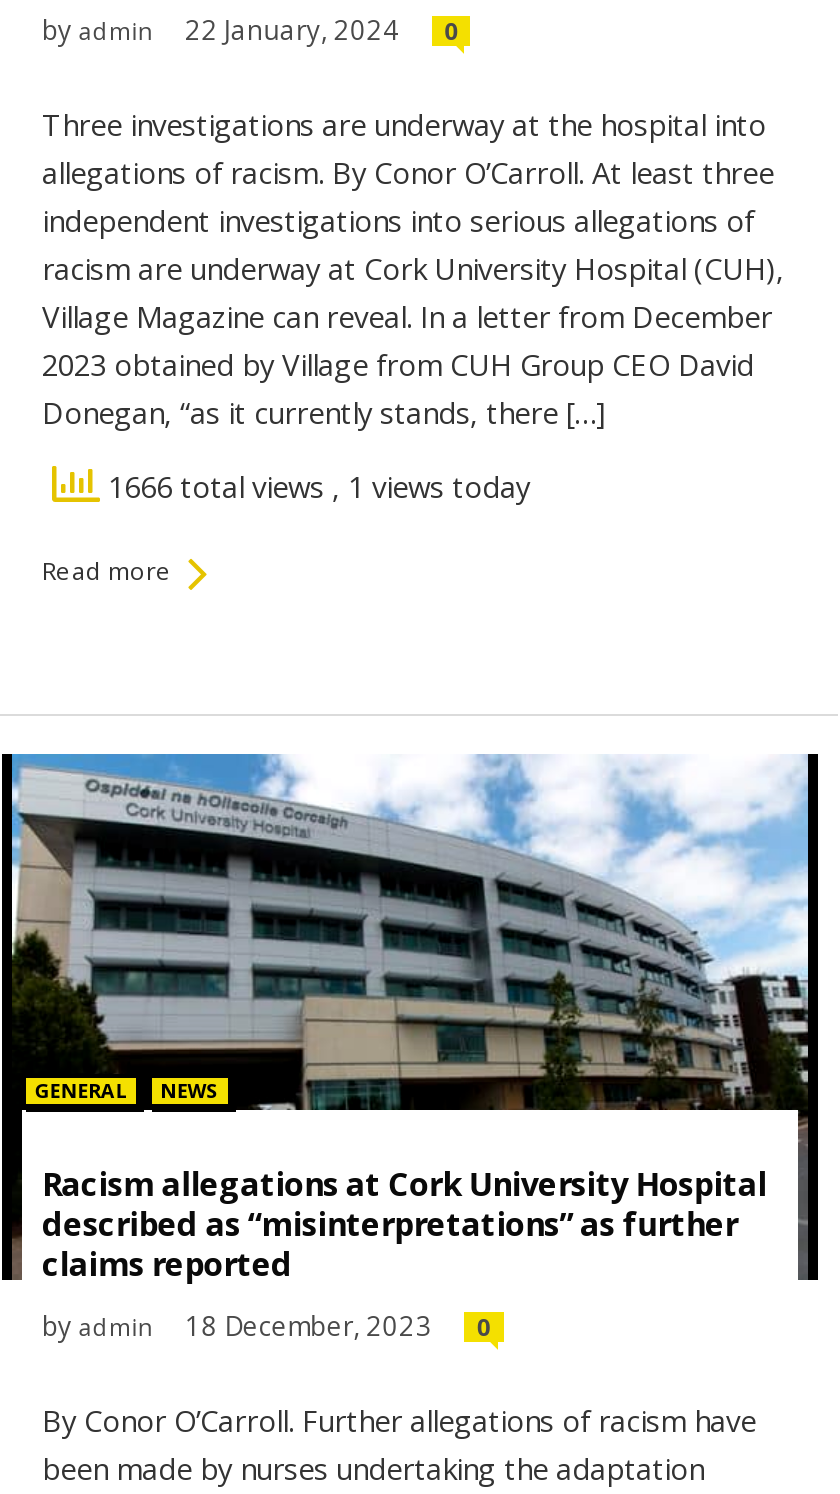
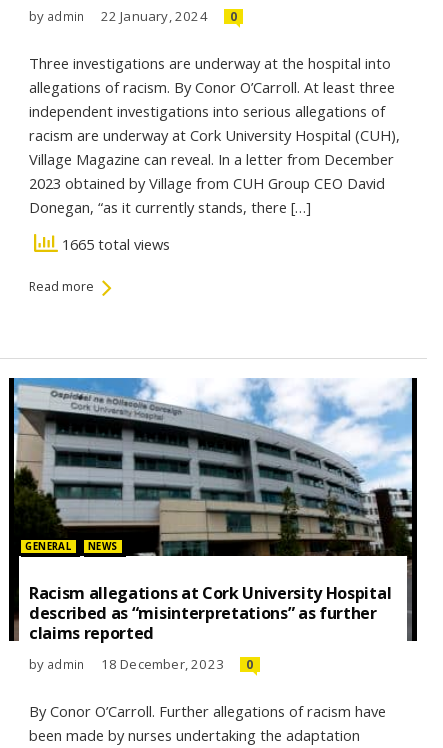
- 1666 total views, 1 views today
+ 1665 total views
